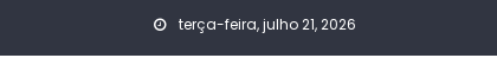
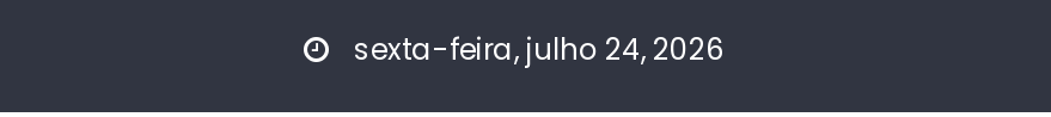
- terça-feira, julho 21, 2026
+ sexta-feira, julho 24, 2026
